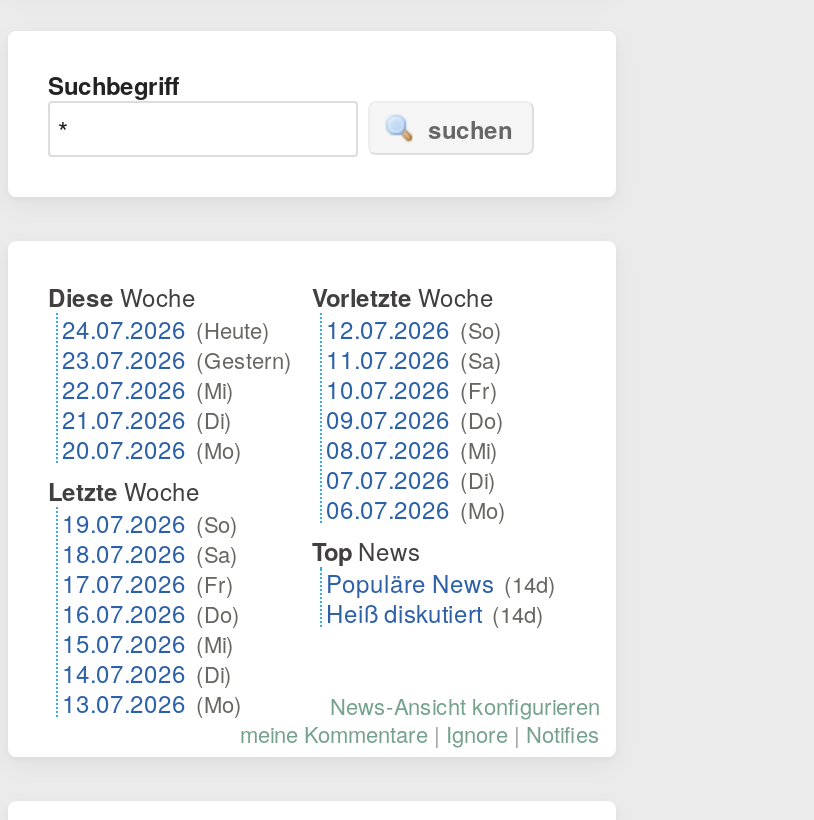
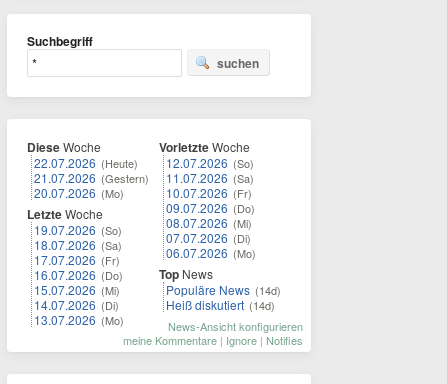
- 24.07.2026 (Heute)
- 23.07.2026 (Gestern)
- 22.07.2026 (Mi)
- 21.07.2026 (Di)
+ 22.07.2026 (Heute)
+ 21.07.2026 (Gestern)
